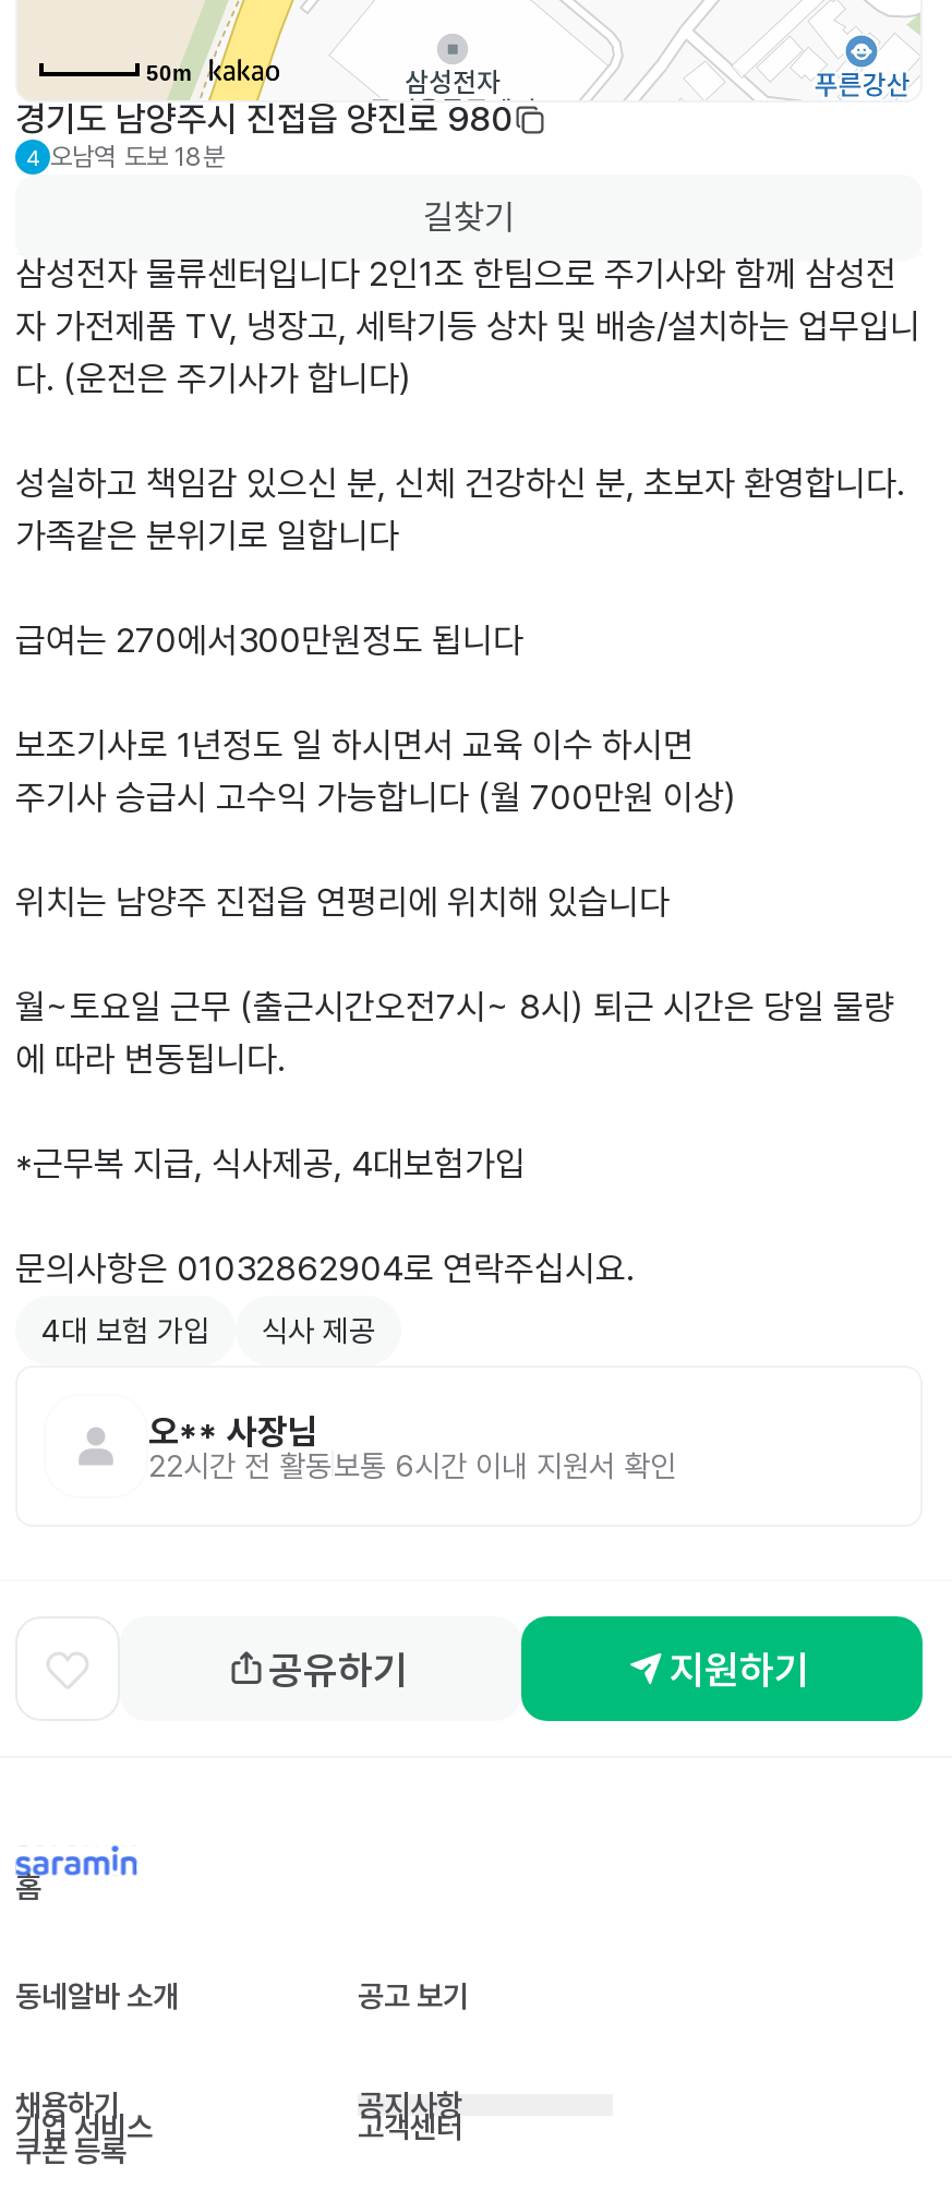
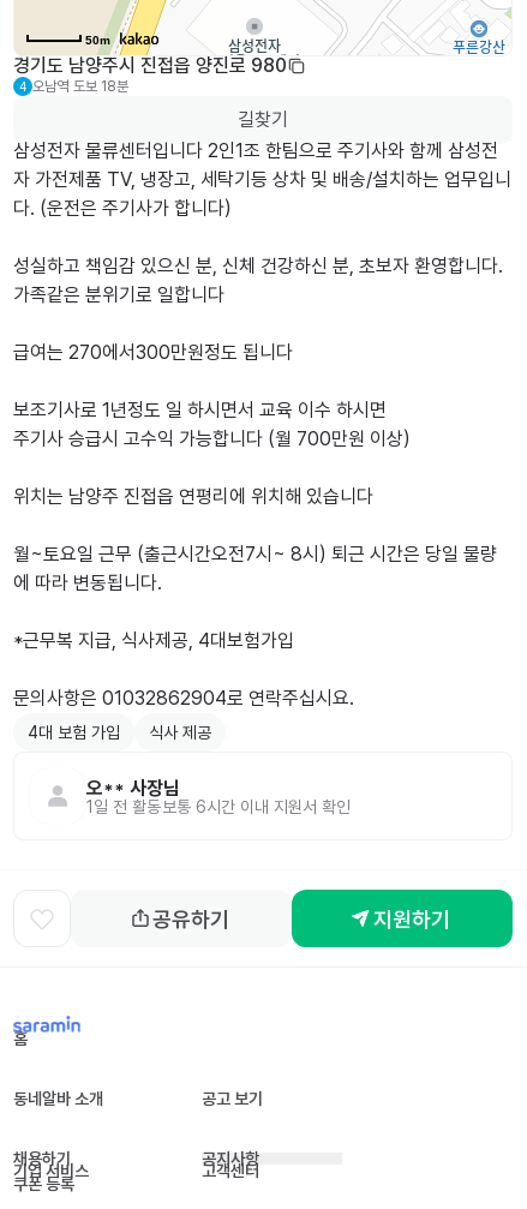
- 22시간 전 활동보통 6시간 이내 지원서 확인
+ 1일 전 활동
+ 보통 6시간 이내 지원서 확인
